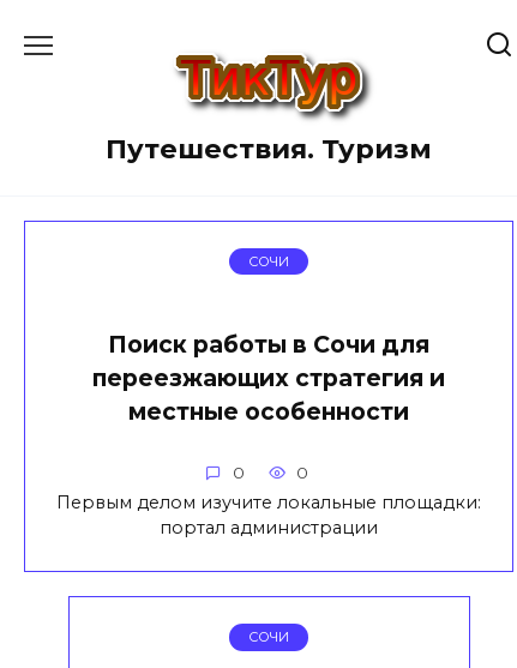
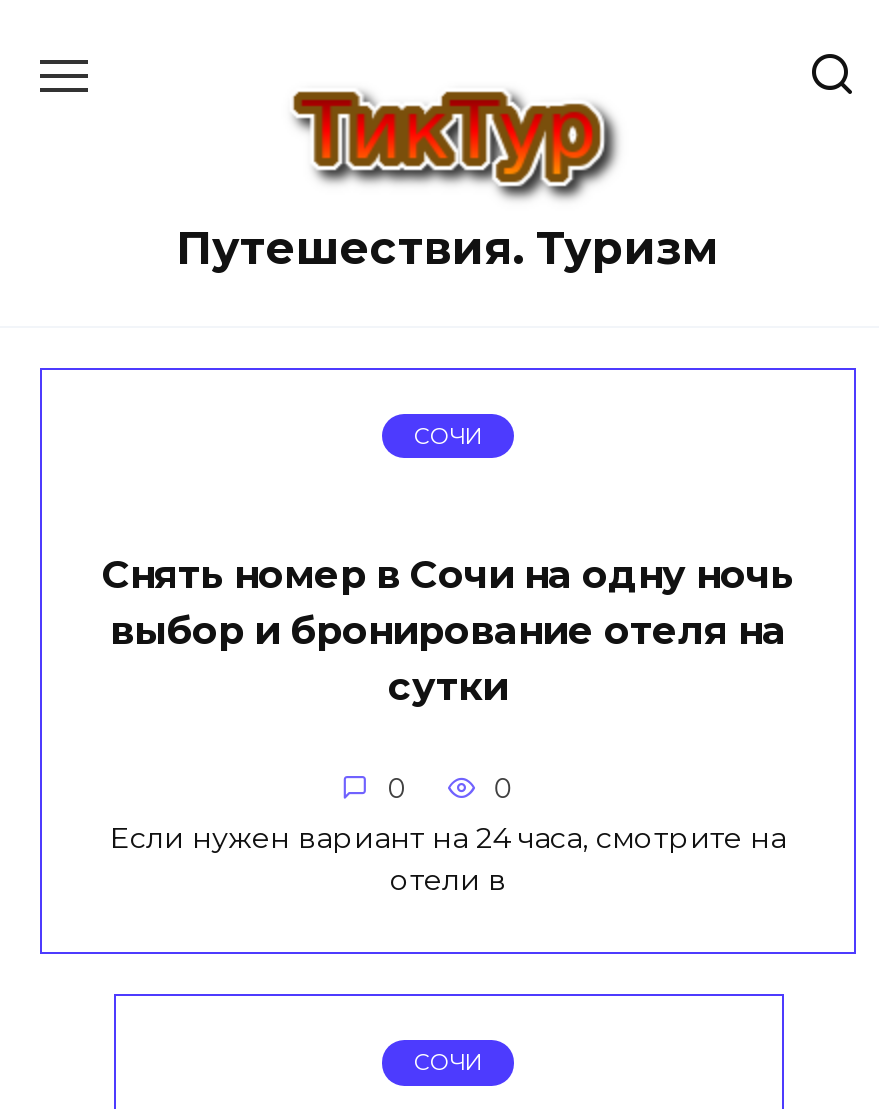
- Поиск работы в Сочи для
- переезжающих стратегия и
- местные особенности
+ Снять номер в Сочи на одну ночь
+ выбор и бронирование отеля на
+ сутки

- Первым делом изучите локальные площадки:
- портал администрации
+ Если нужен вариант на 24 часа, смотрите на
+ отели в
